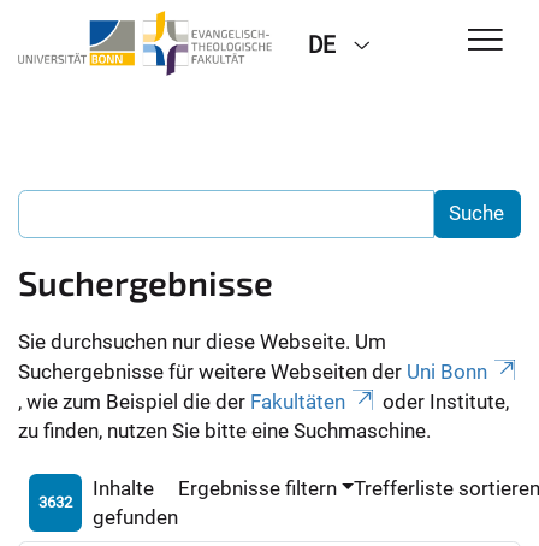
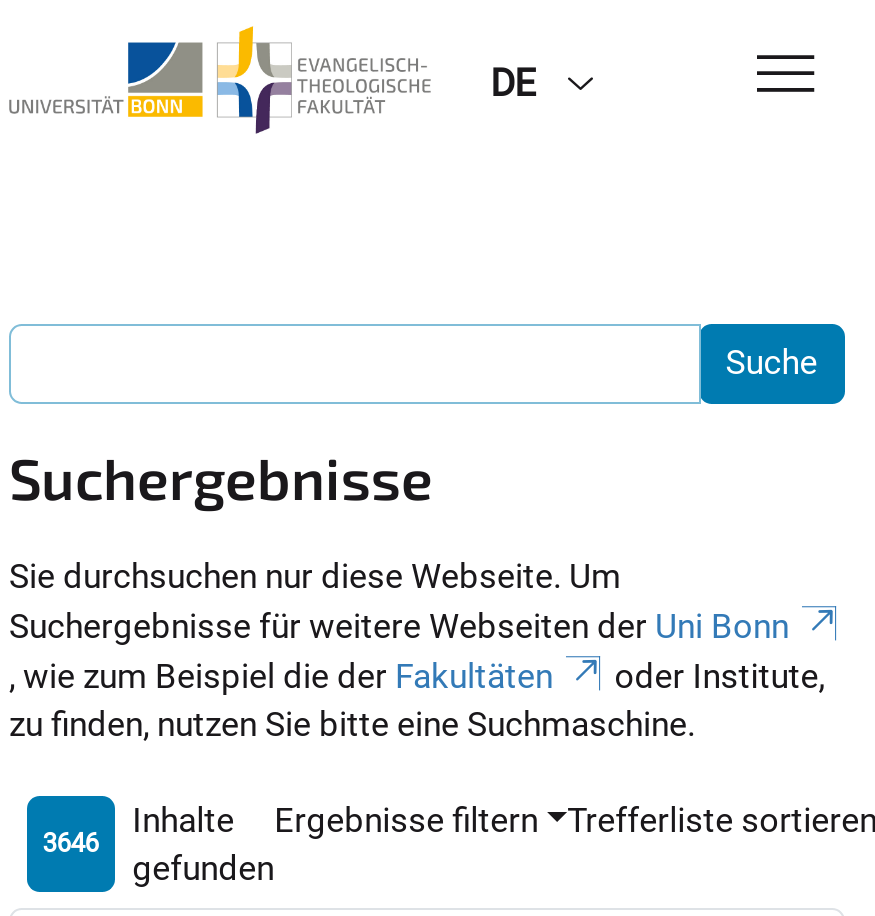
- 3632
+ 3646
